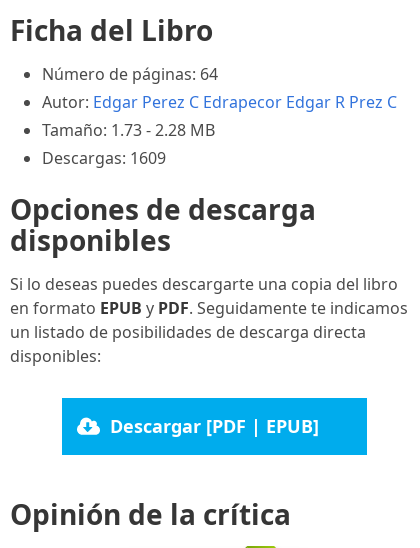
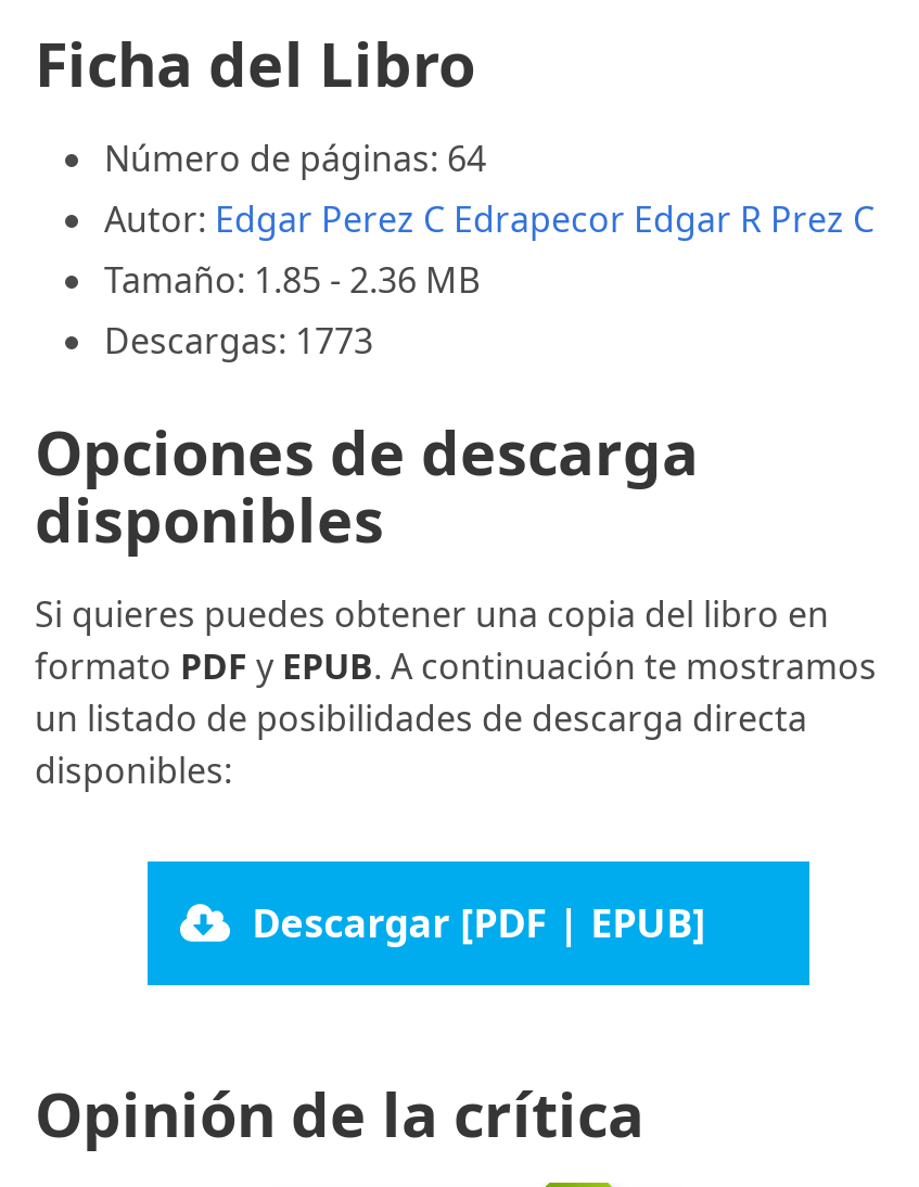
- Tamaño: 1.73 - 2.28 MB
+ Tamaño: 1.85 - 2.36 MB

- Descargas: 1609
+ Descargas: 1773

- Si lo deseas puedes descargarte una copia del libro
+ Si quieres puedes obtener una copia del libro en

- en formato EPUB y PDF. Seguidamente te indicamos
+ formato PDF y EPUB. A continuación te mostramos
